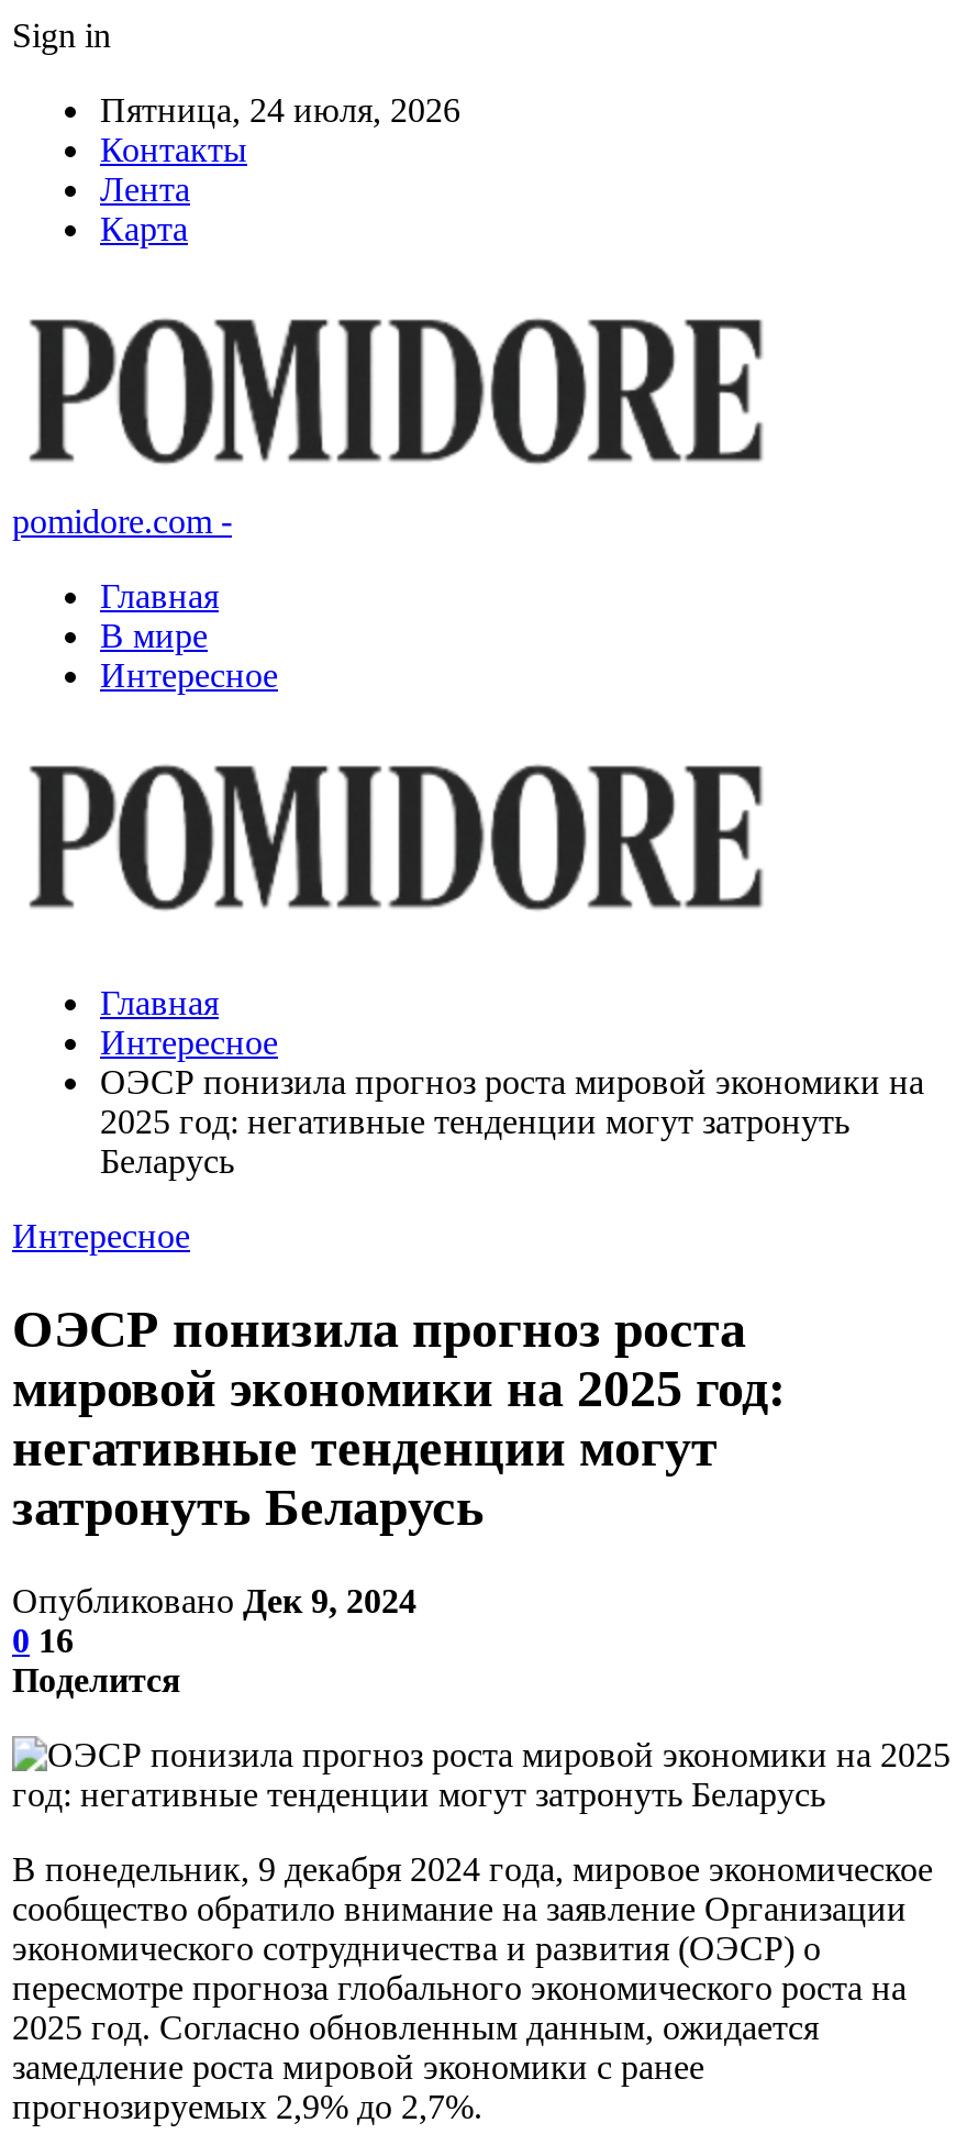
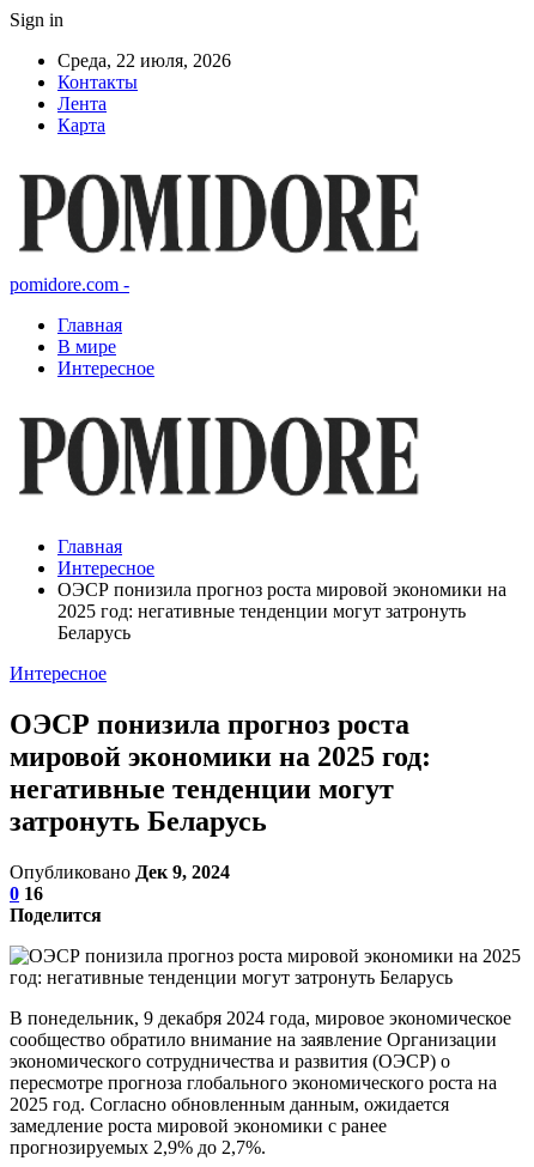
- Пятница, 24 июля, 2026
+ Среда, 22 июля, 2026
